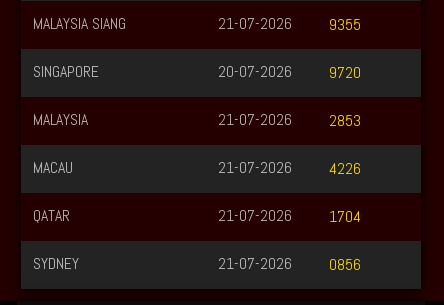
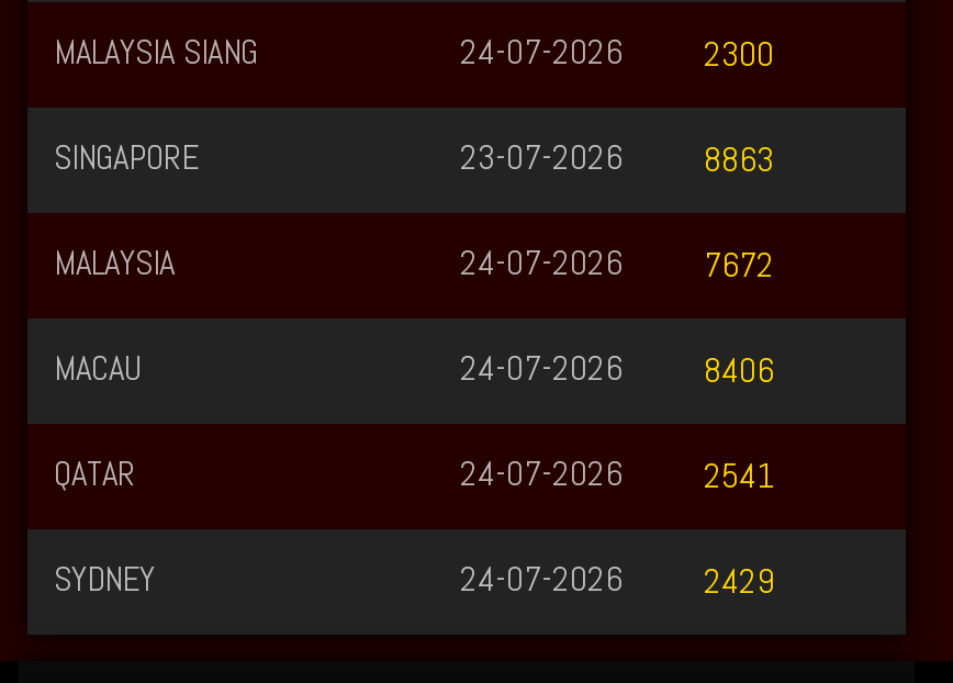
- 21-07-2026
+ 24-07-2026

- 9355
+ 2300

- 20-07-2026
+ 23-07-2026

- 9720
+ 8863

- 21-07-2026
+ 24-07-2026

- 2853
+ 7672

- 21-07-2026
+ 24-07-2026

- 4226
+ 8406

- 21-07-2026
+ 24-07-2026

- 1704
+ 2541

- 21-07-2026
+ 24-07-2026

- 0856
+ 2429
